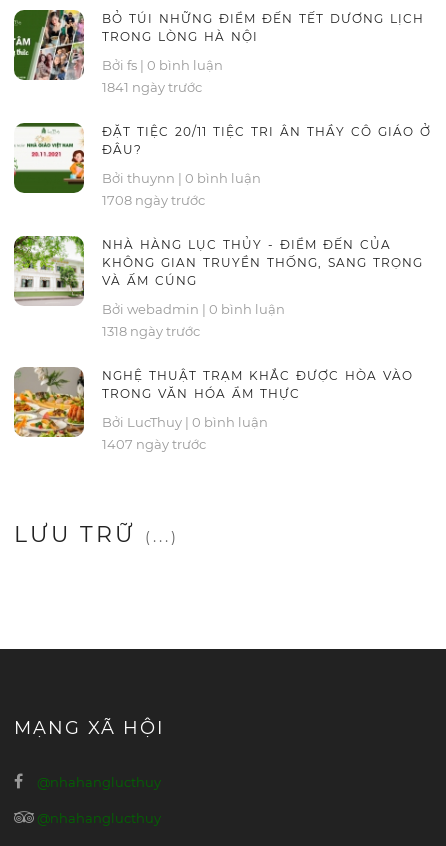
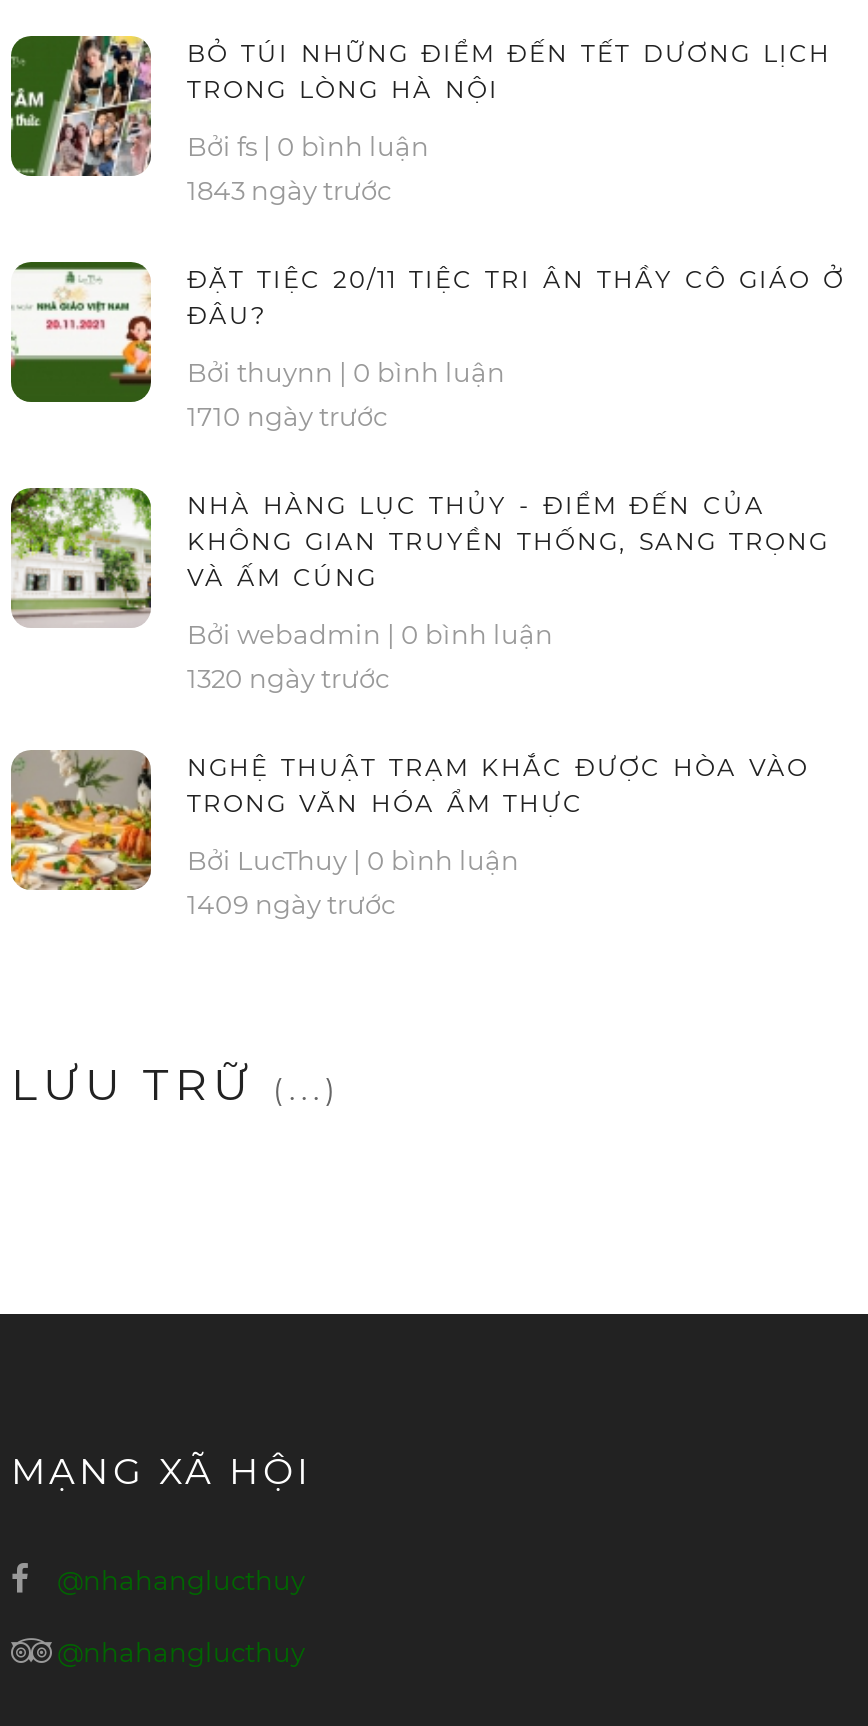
- 1841 ngày trước
+ 1843 ngày trước

- 1708 ngày trước
+ 1710 ngày trước

- 1318 ngày trước
+ 1320 ngày trước

- 1407 ngày trước
+ 1409 ngày trước
